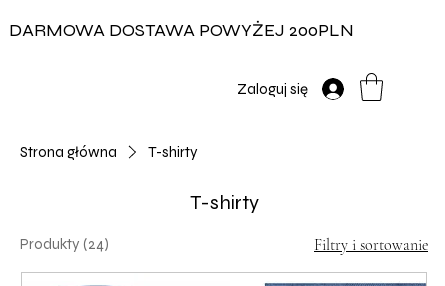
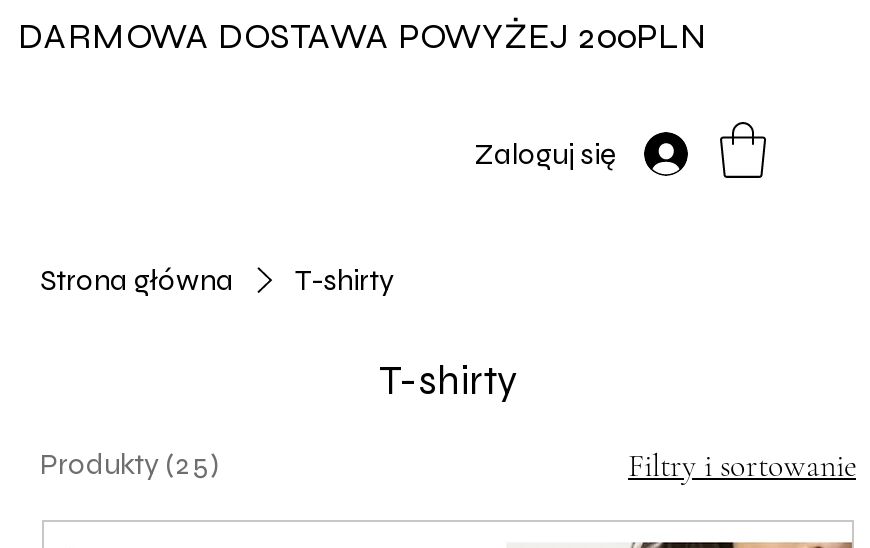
- Produkty (24)
+ Produkty (25)
